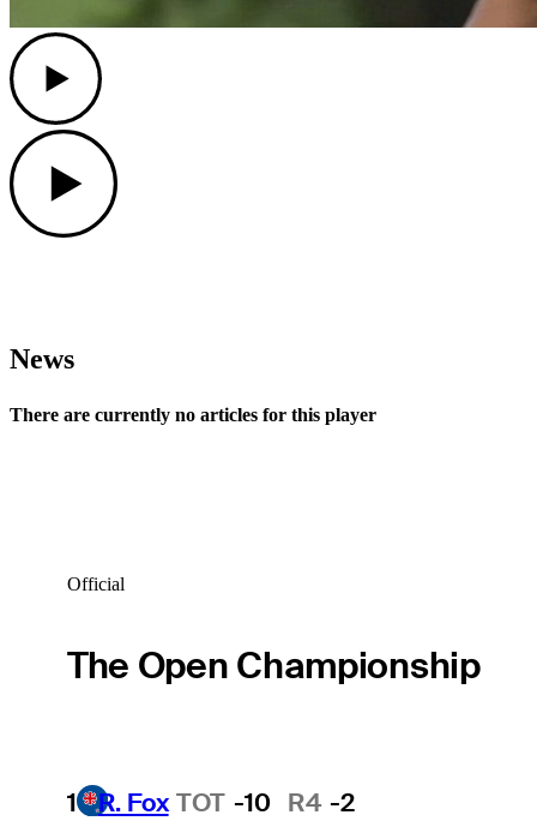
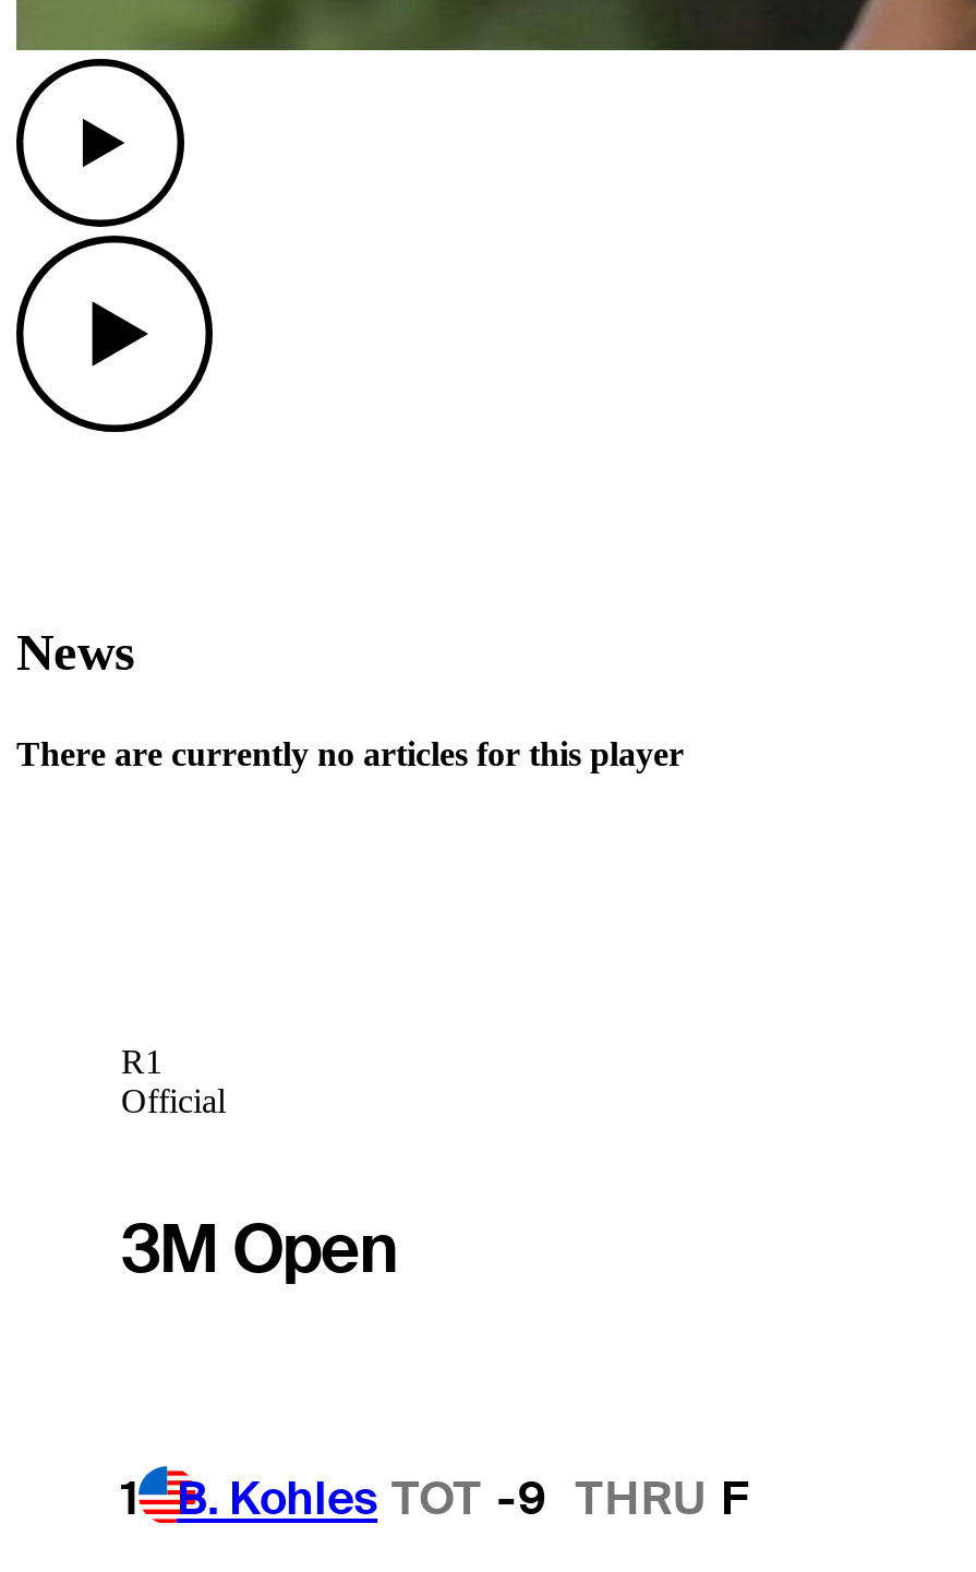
+ R1

- The Open Championship
+ 3M Open

- R. Fox TOT -10 R4 -2
+ B. Kohles TOT -9 THRU F
